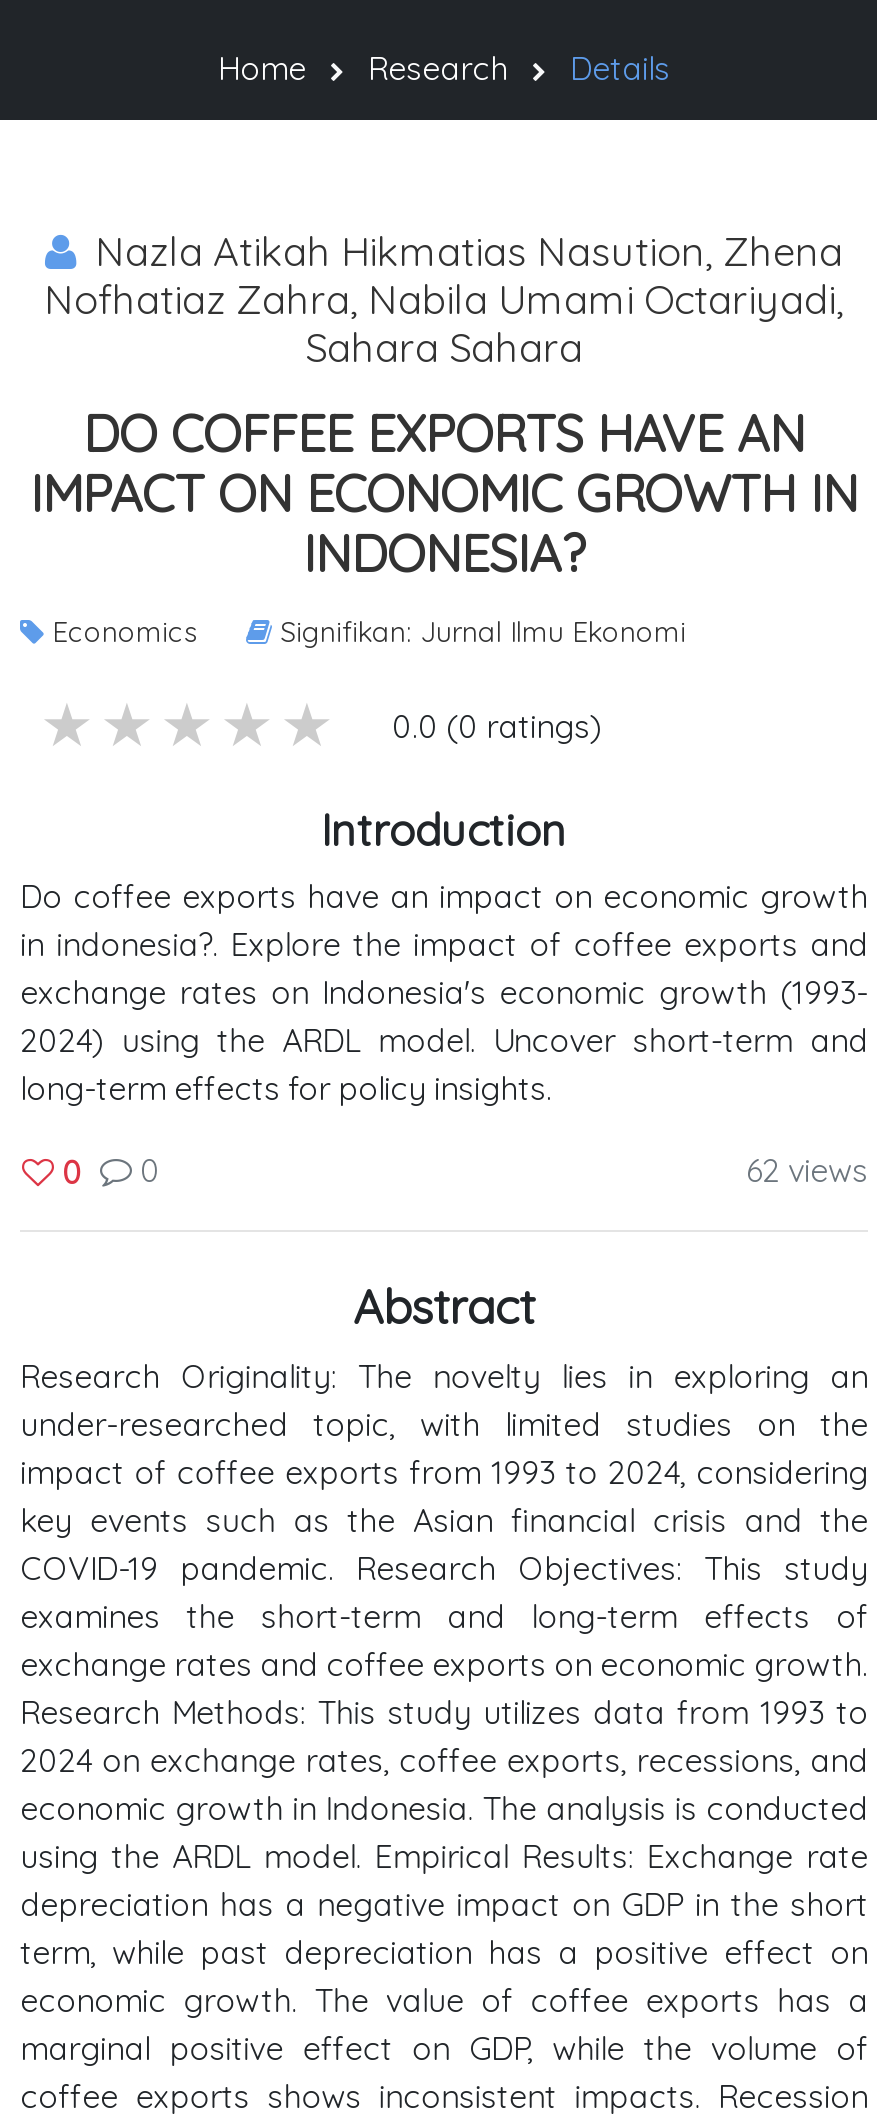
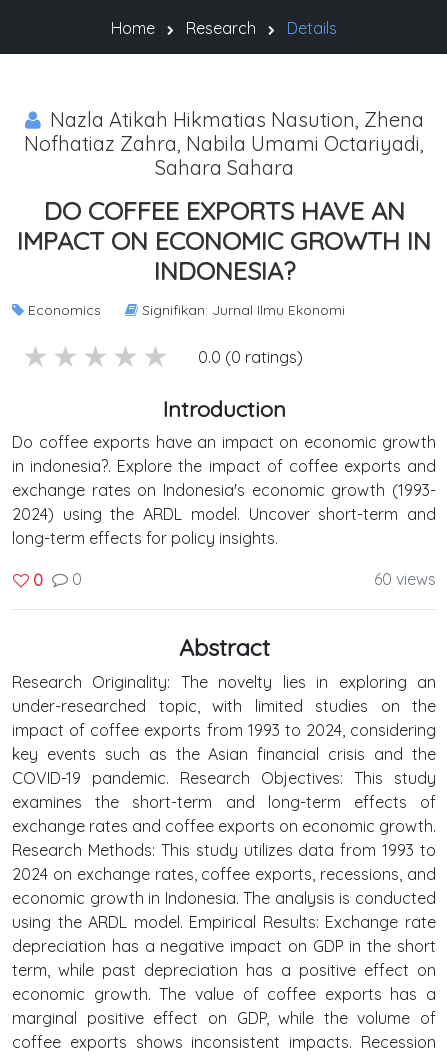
- 62 views
+ 60 views
